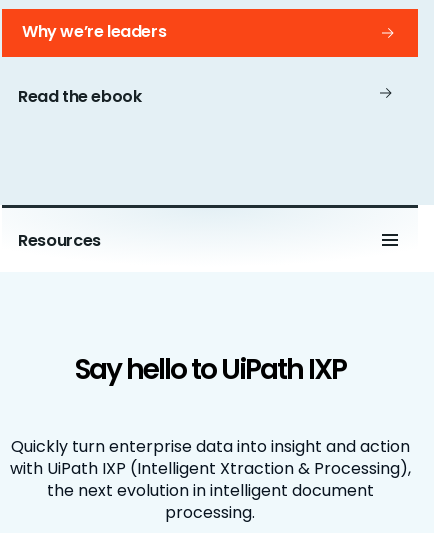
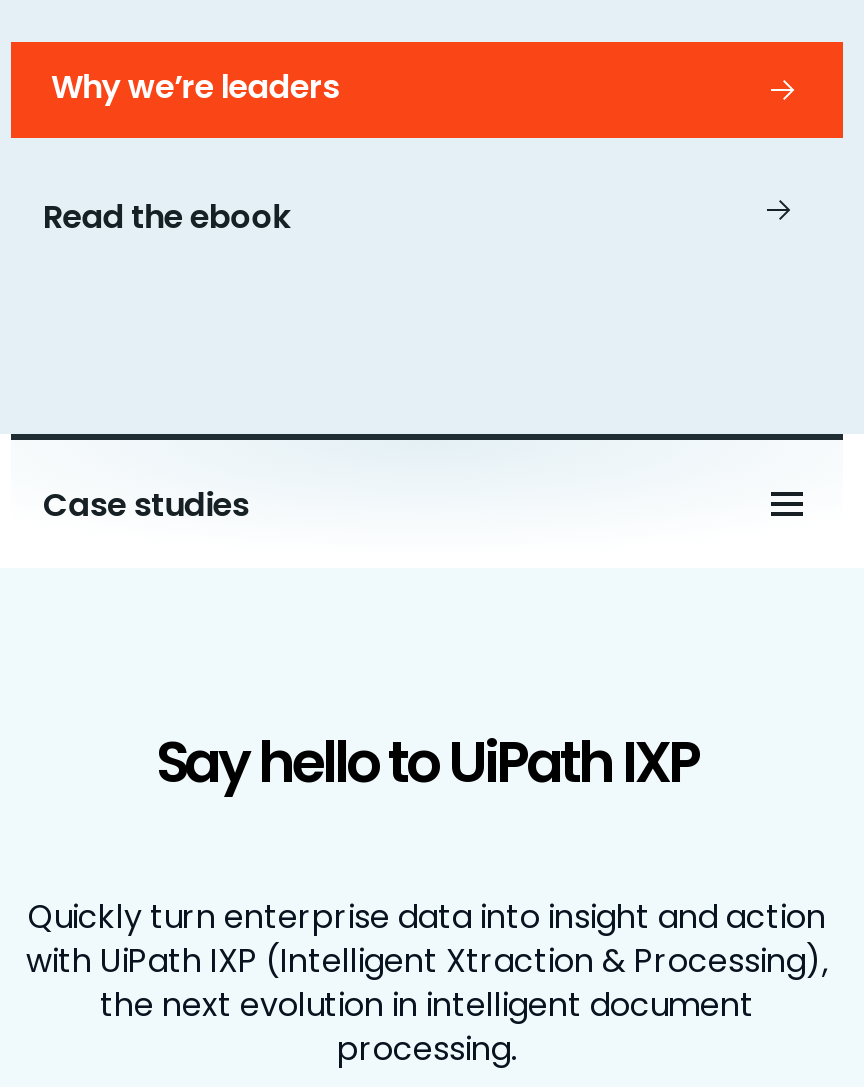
- Resources
+ Case studies
